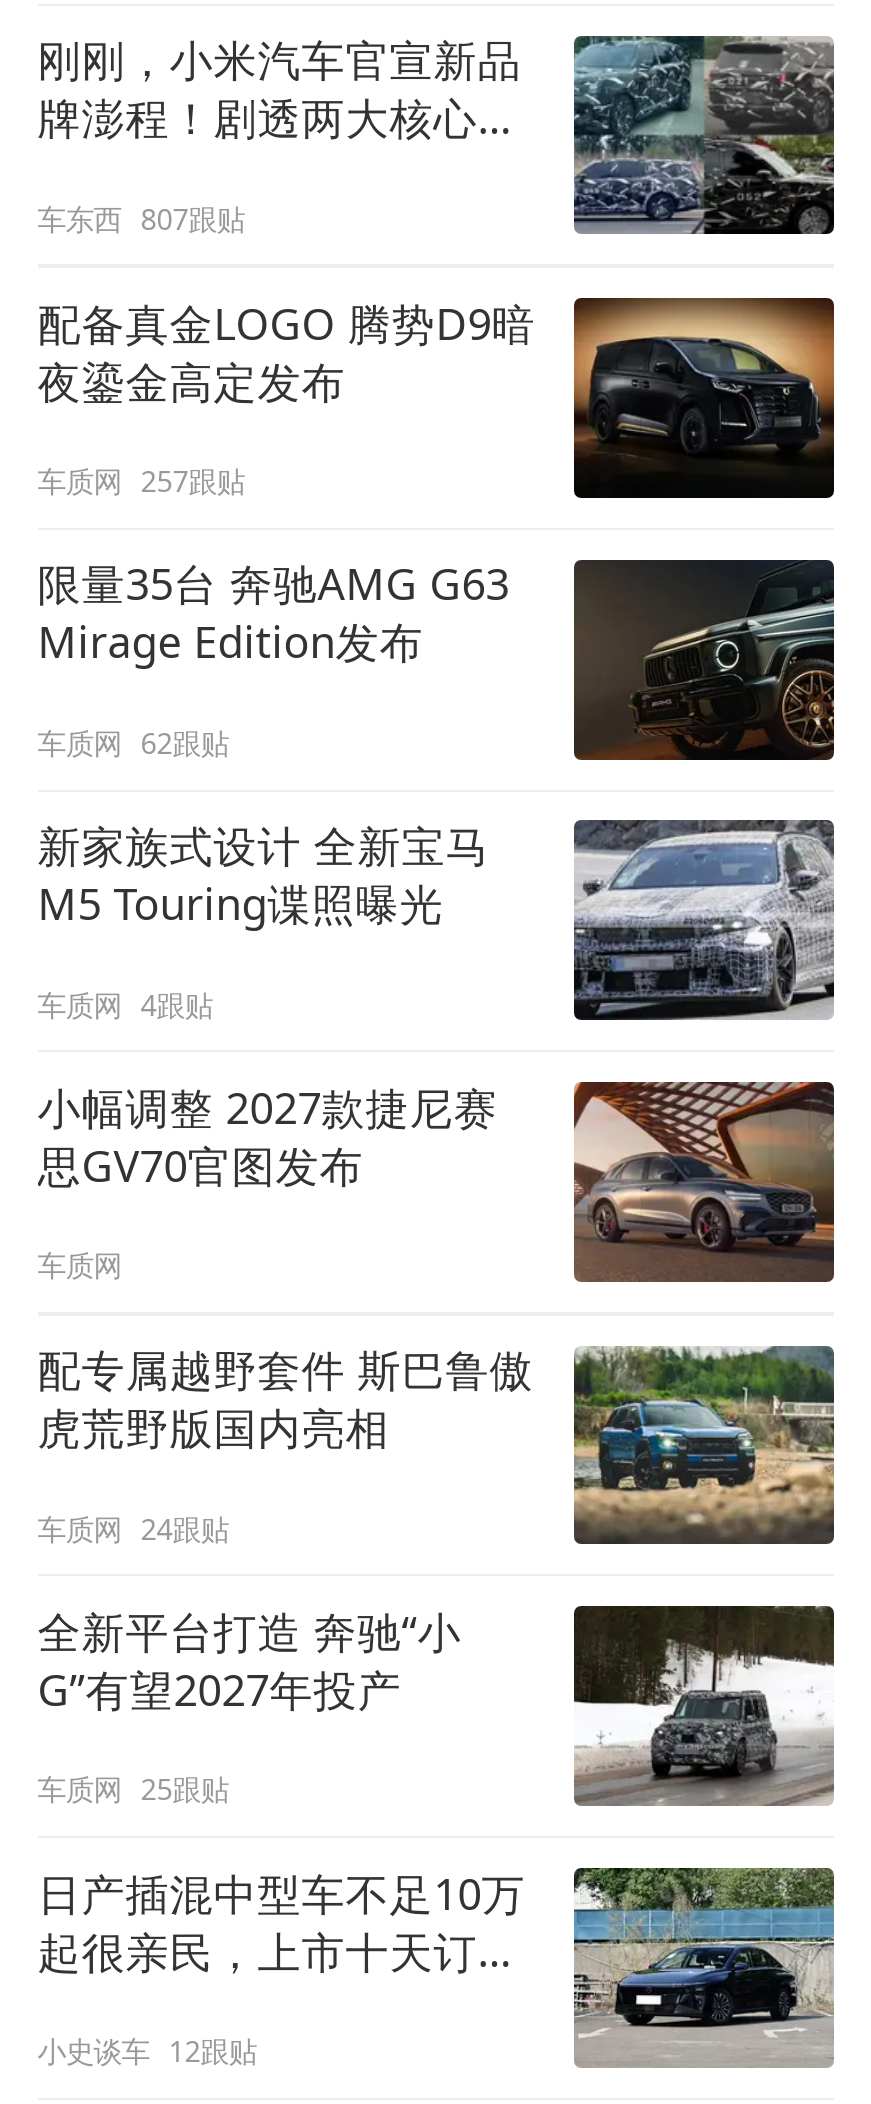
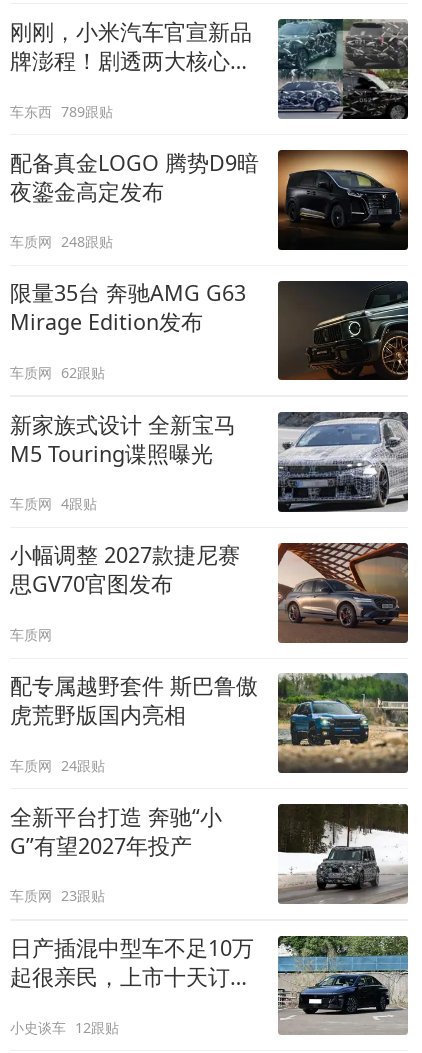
- 车东西 807跟贴
+ 车东西 789跟贴

- 车质网 257跟贴
+ 车质网 248跟贴

- 车质网 25跟贴
+ 车质网 23跟贴
